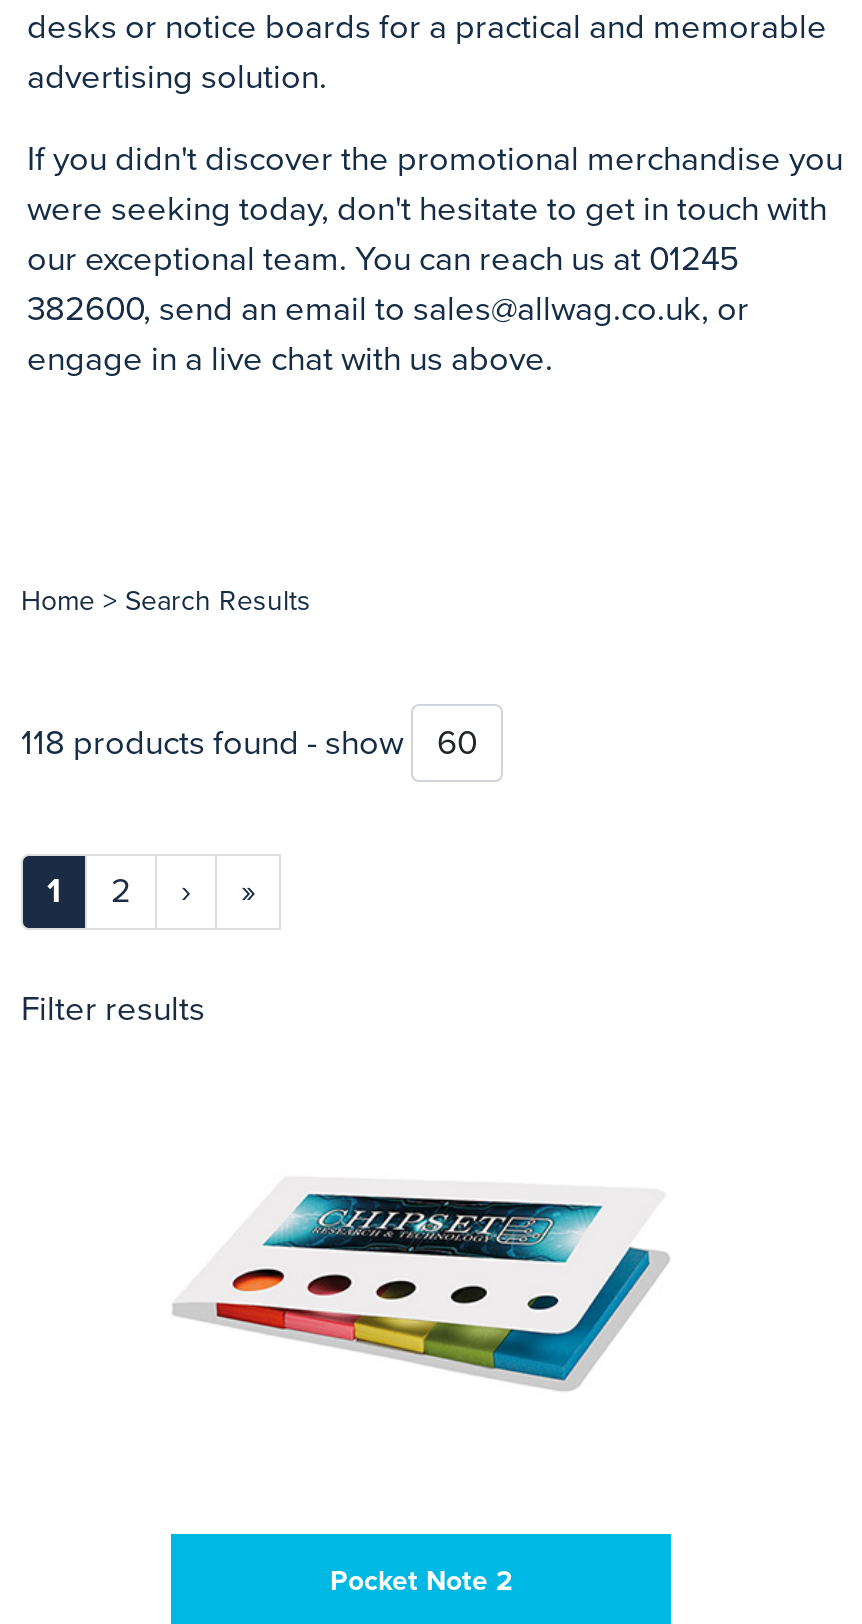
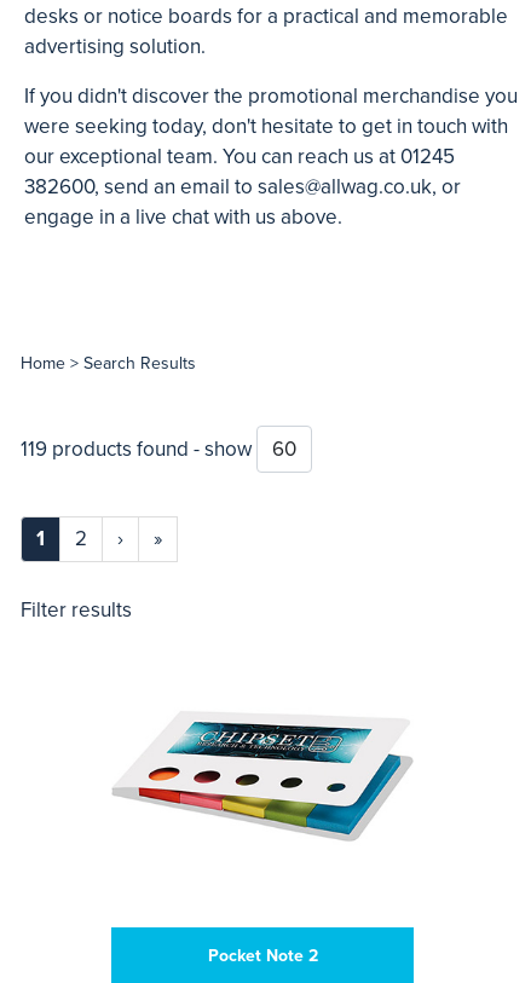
- 118 products found - show
+ 119 products found - show
